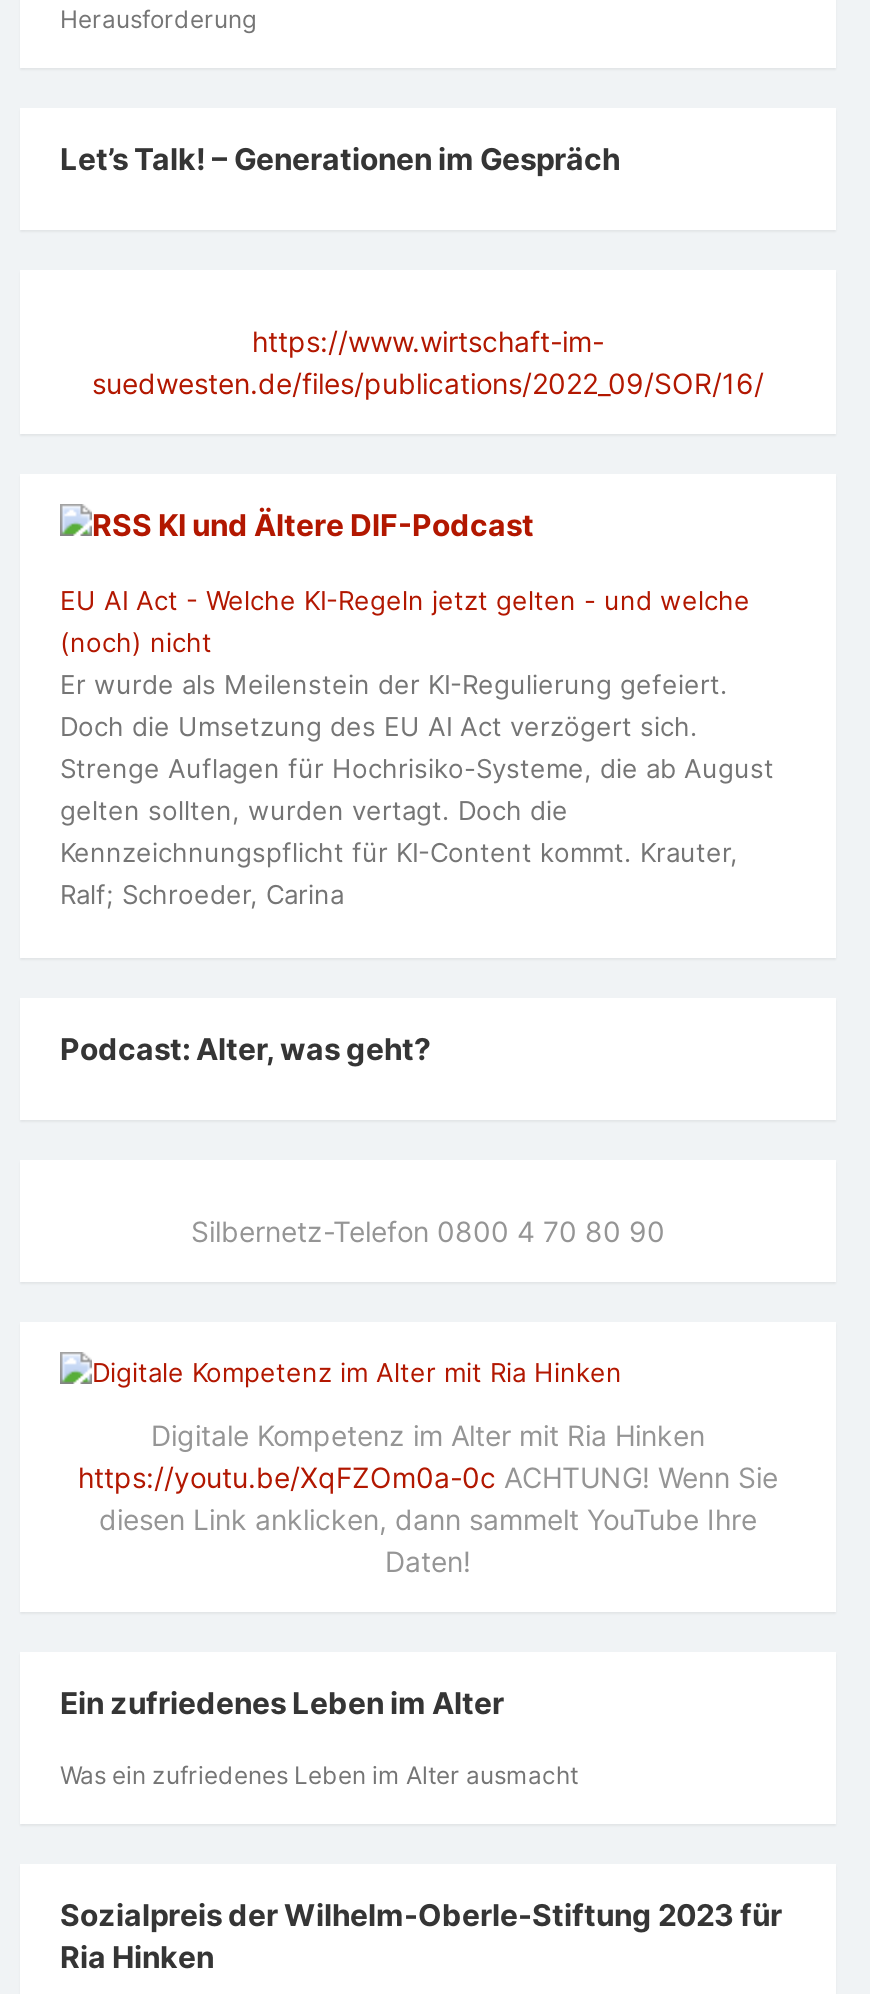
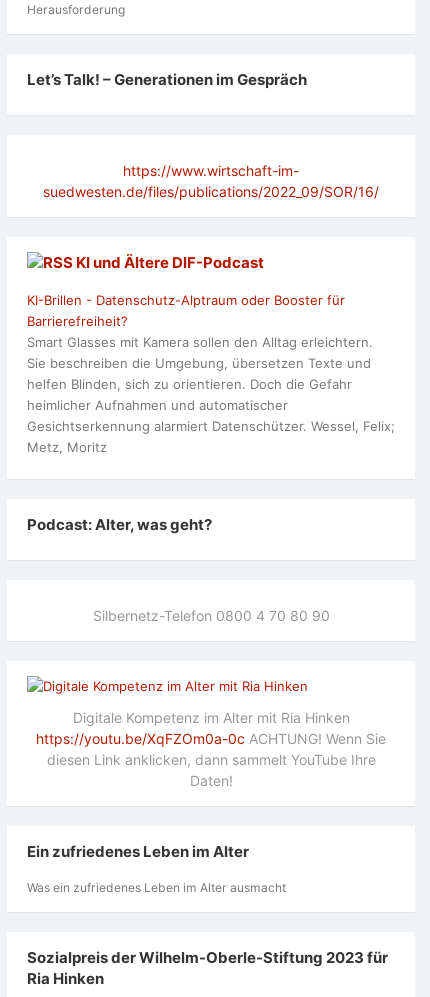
- EU AI Act - Welche KI-Regeln jetzt gelten - und welche
- (noch) nicht
- Er wurde als Meilenstein der KI-Regulierung gefeiert.
- Doch die Umsetzung des EU AI Act verzögert sich.
- Strenge Auflagen für Hochrisiko-Systeme, die ab August
- gelten sollten, wurden vertagt. Doch die
- Kennzeichnungspflicht für KI-Content kommt. Krauter,
- Ralf; Schroeder, Carina
+ KI-Brillen - Datenschutz-Alptraum oder Booster für
+ Barrierefreiheit?
+ Smart Glasses mit Kamera sollen den Alltag erleichtern.
+ Sie beschreiben die Umgebung, übersetzen Texte und
+ helfen Blinden, sich zu orientieren. Doch die Gefahr
+ heimlicher Aufnahmen und automatischer
+ Gesichtserkennung alarmiert Datenschützer. Wessel, Felix;
+ Metz, Moritz
